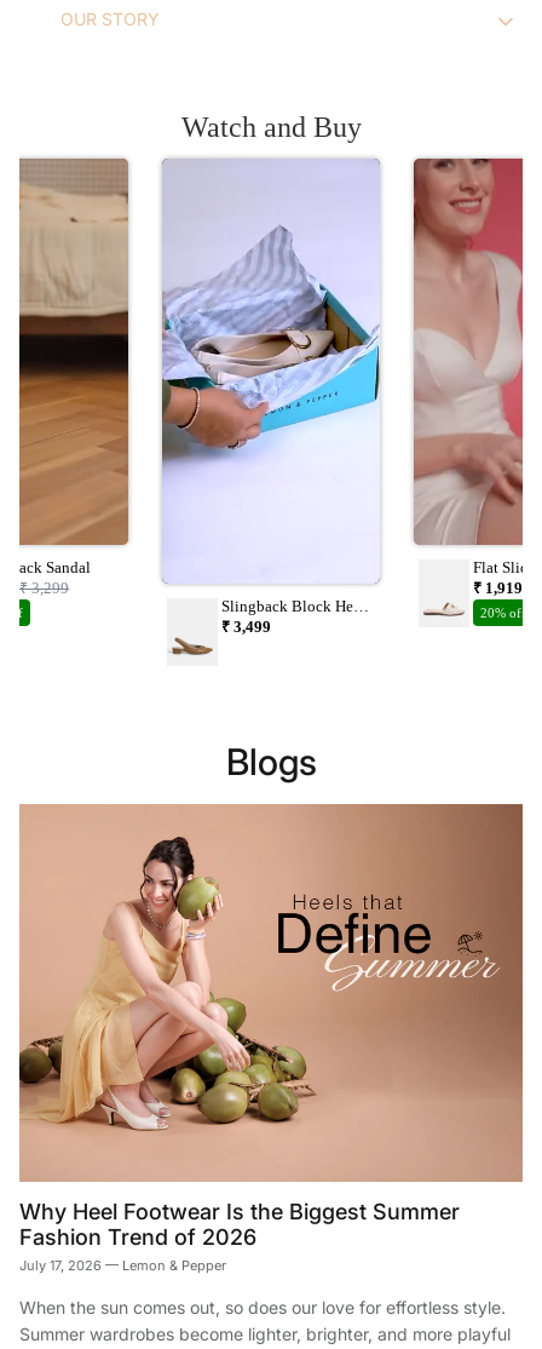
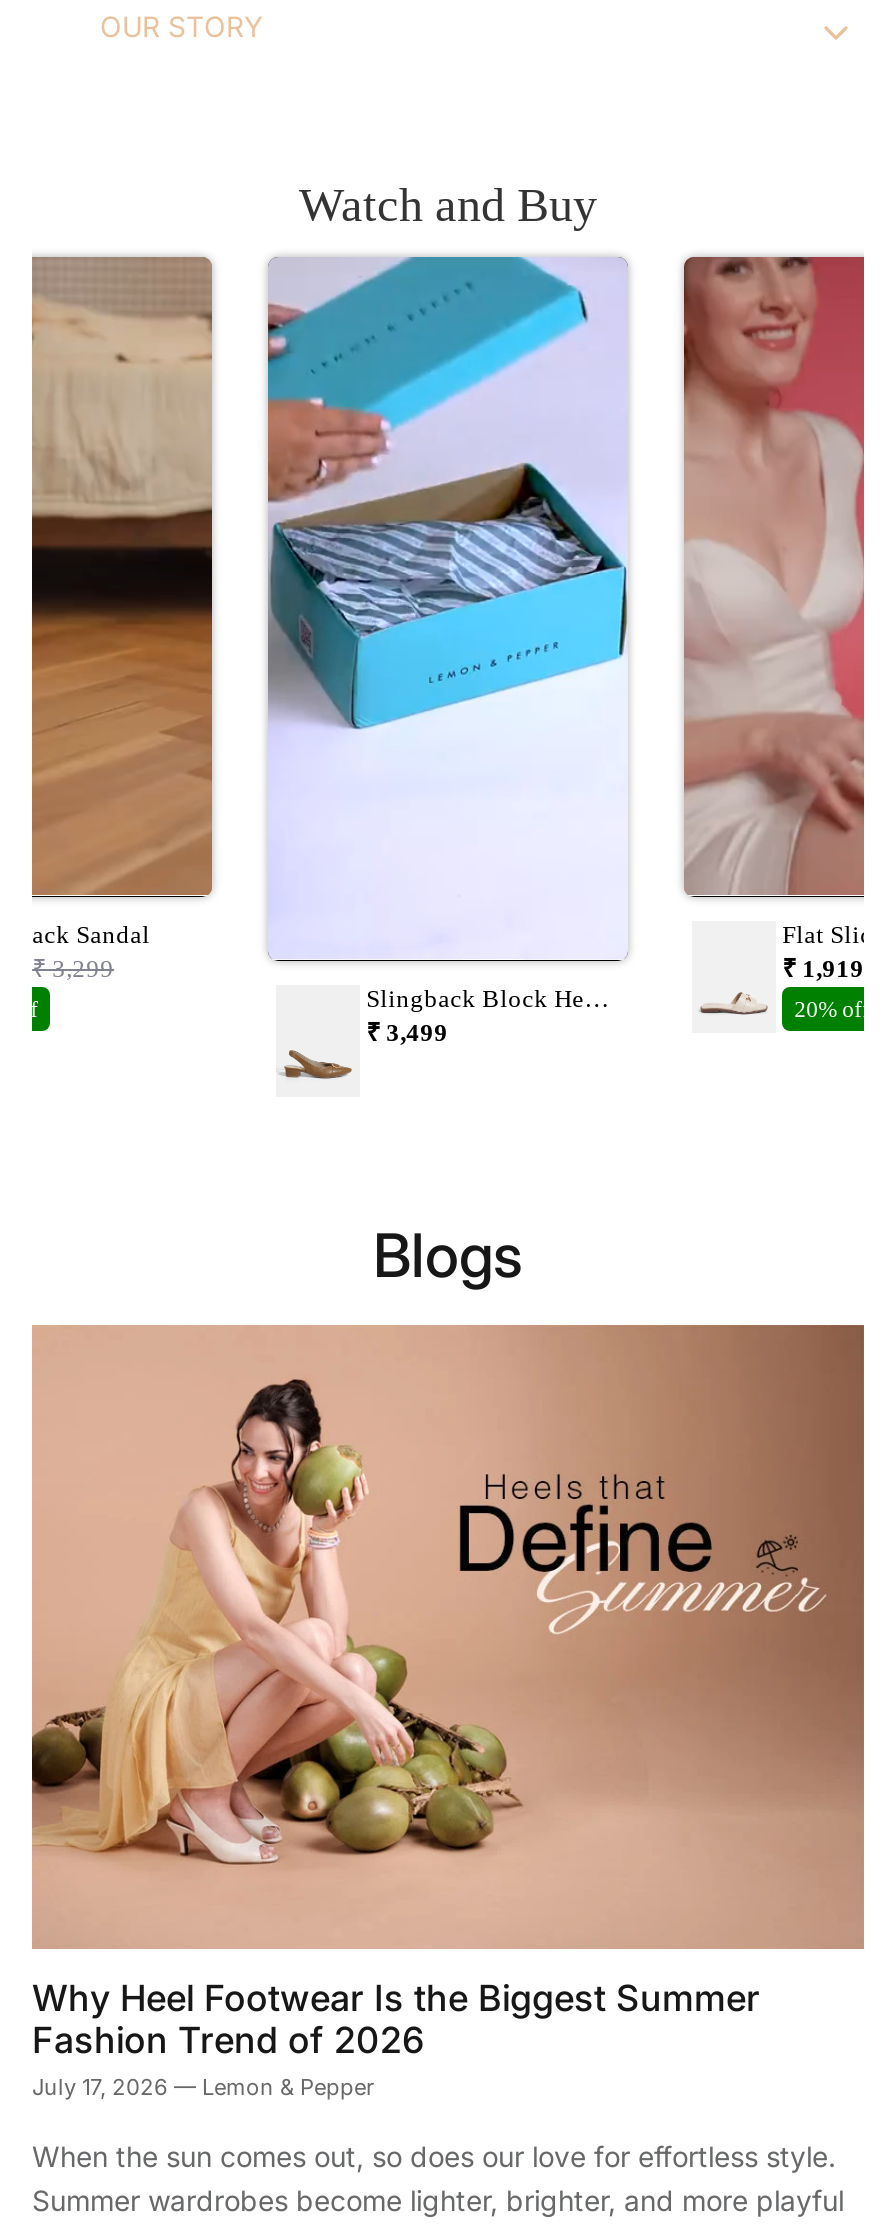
- [image]
+ [image]
